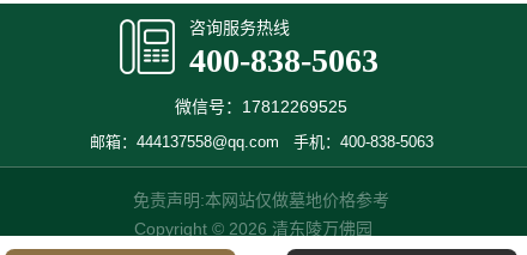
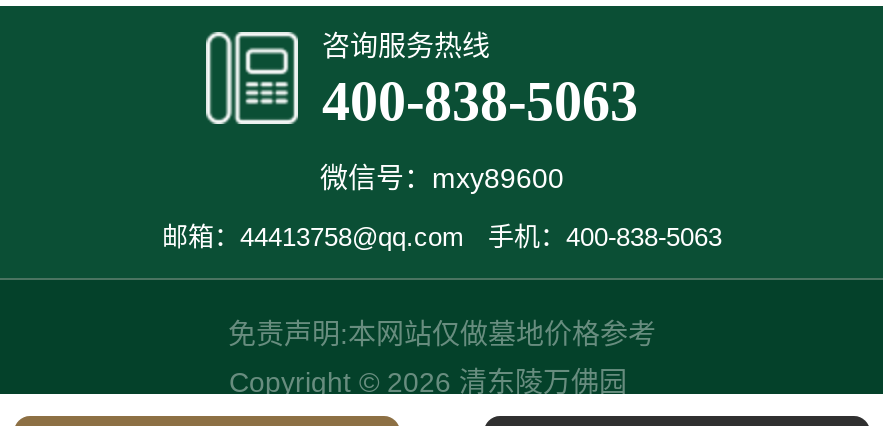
- 微信号：17812269525
+ 微信号：mxy89600

- 邮箱：444137558@qq.com 手机：400-838-5063
+ 邮箱：44413758@qq.com 手机：400-838-5063
